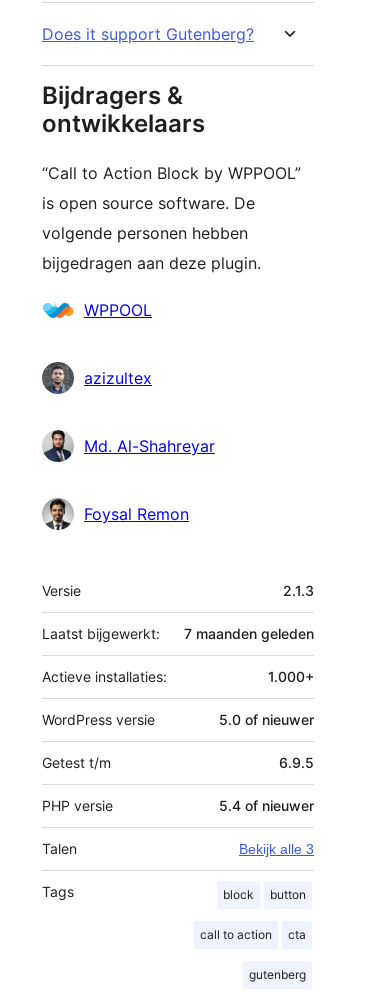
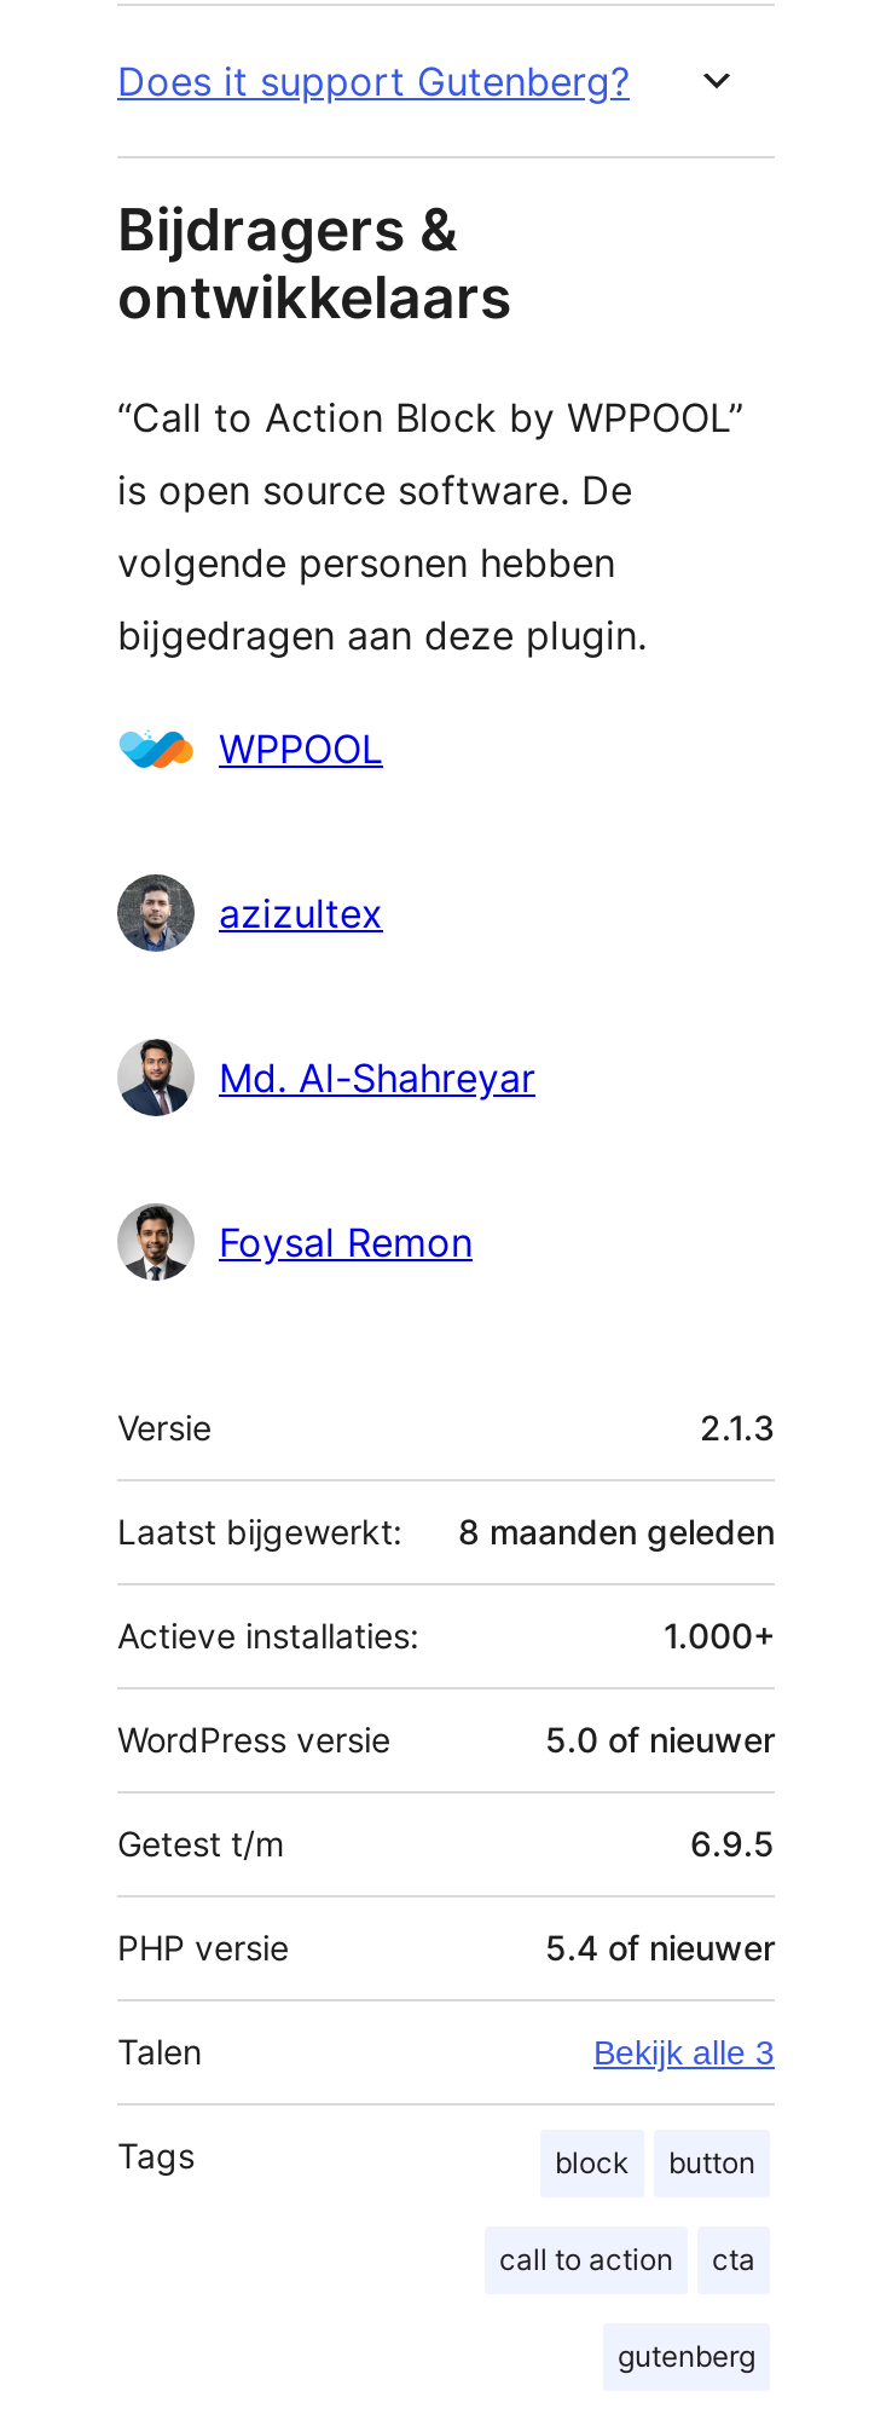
- 7 maanden geleden
+ 8 maanden geleden
